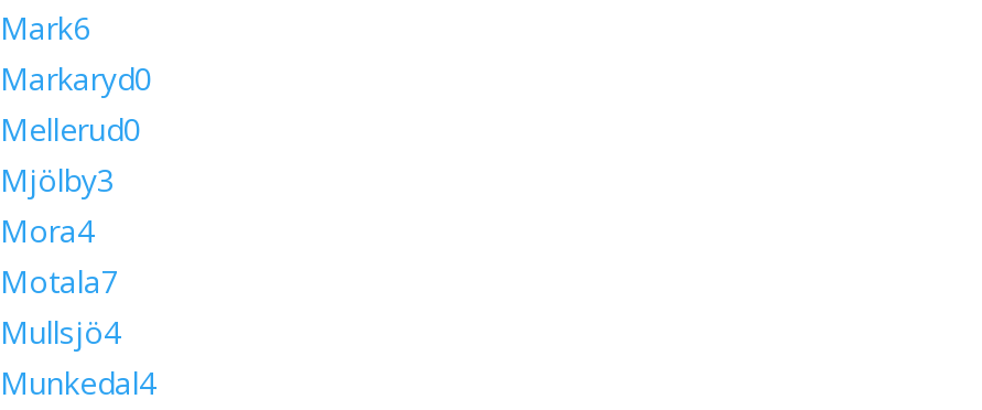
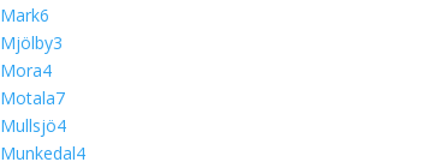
- Markaryd0
- Mellerud0
